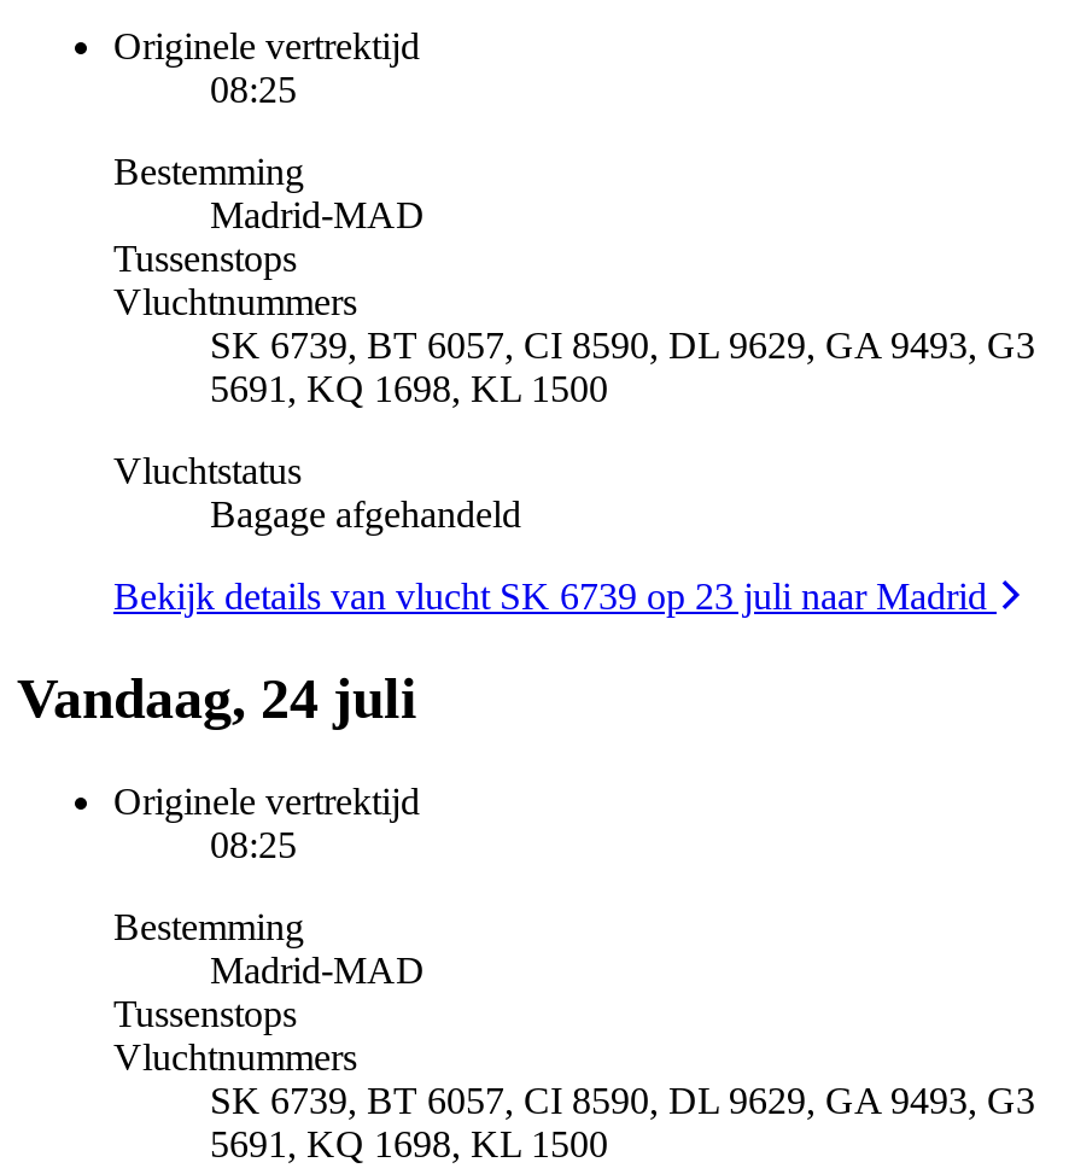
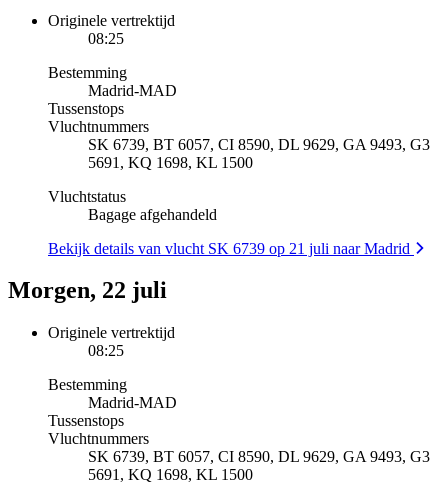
- Bekijk details van vlucht SK 6739 op 23 juli naar Madrid
+ Bekijk details van vlucht SK 6739 op 21 juli naar Madrid

- Vandaag, 24 juli
+ Morgen, 22 juli
